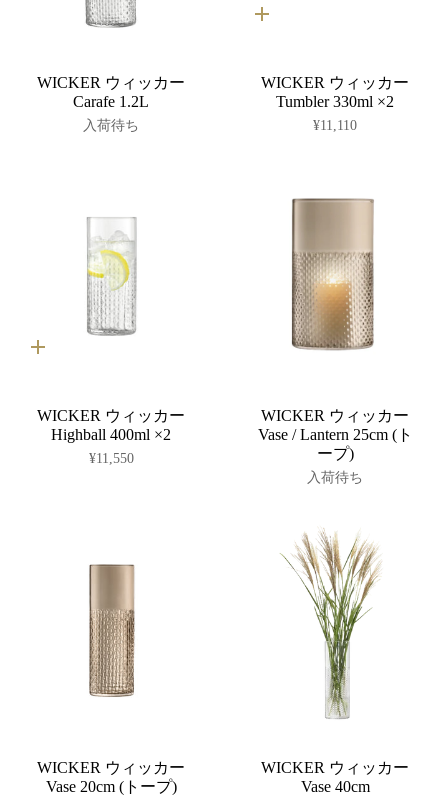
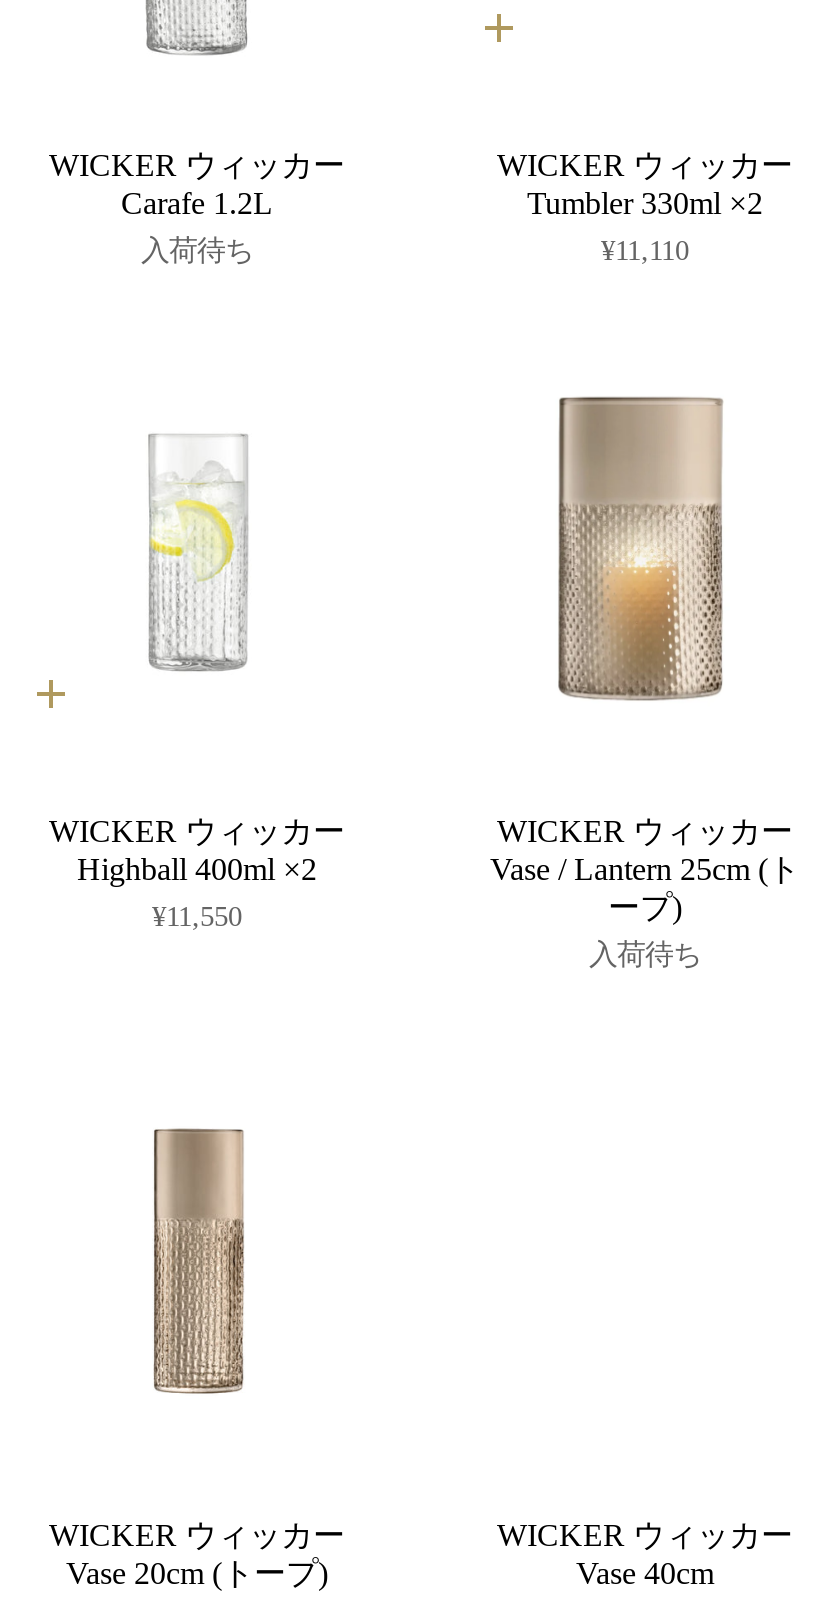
- [image]
